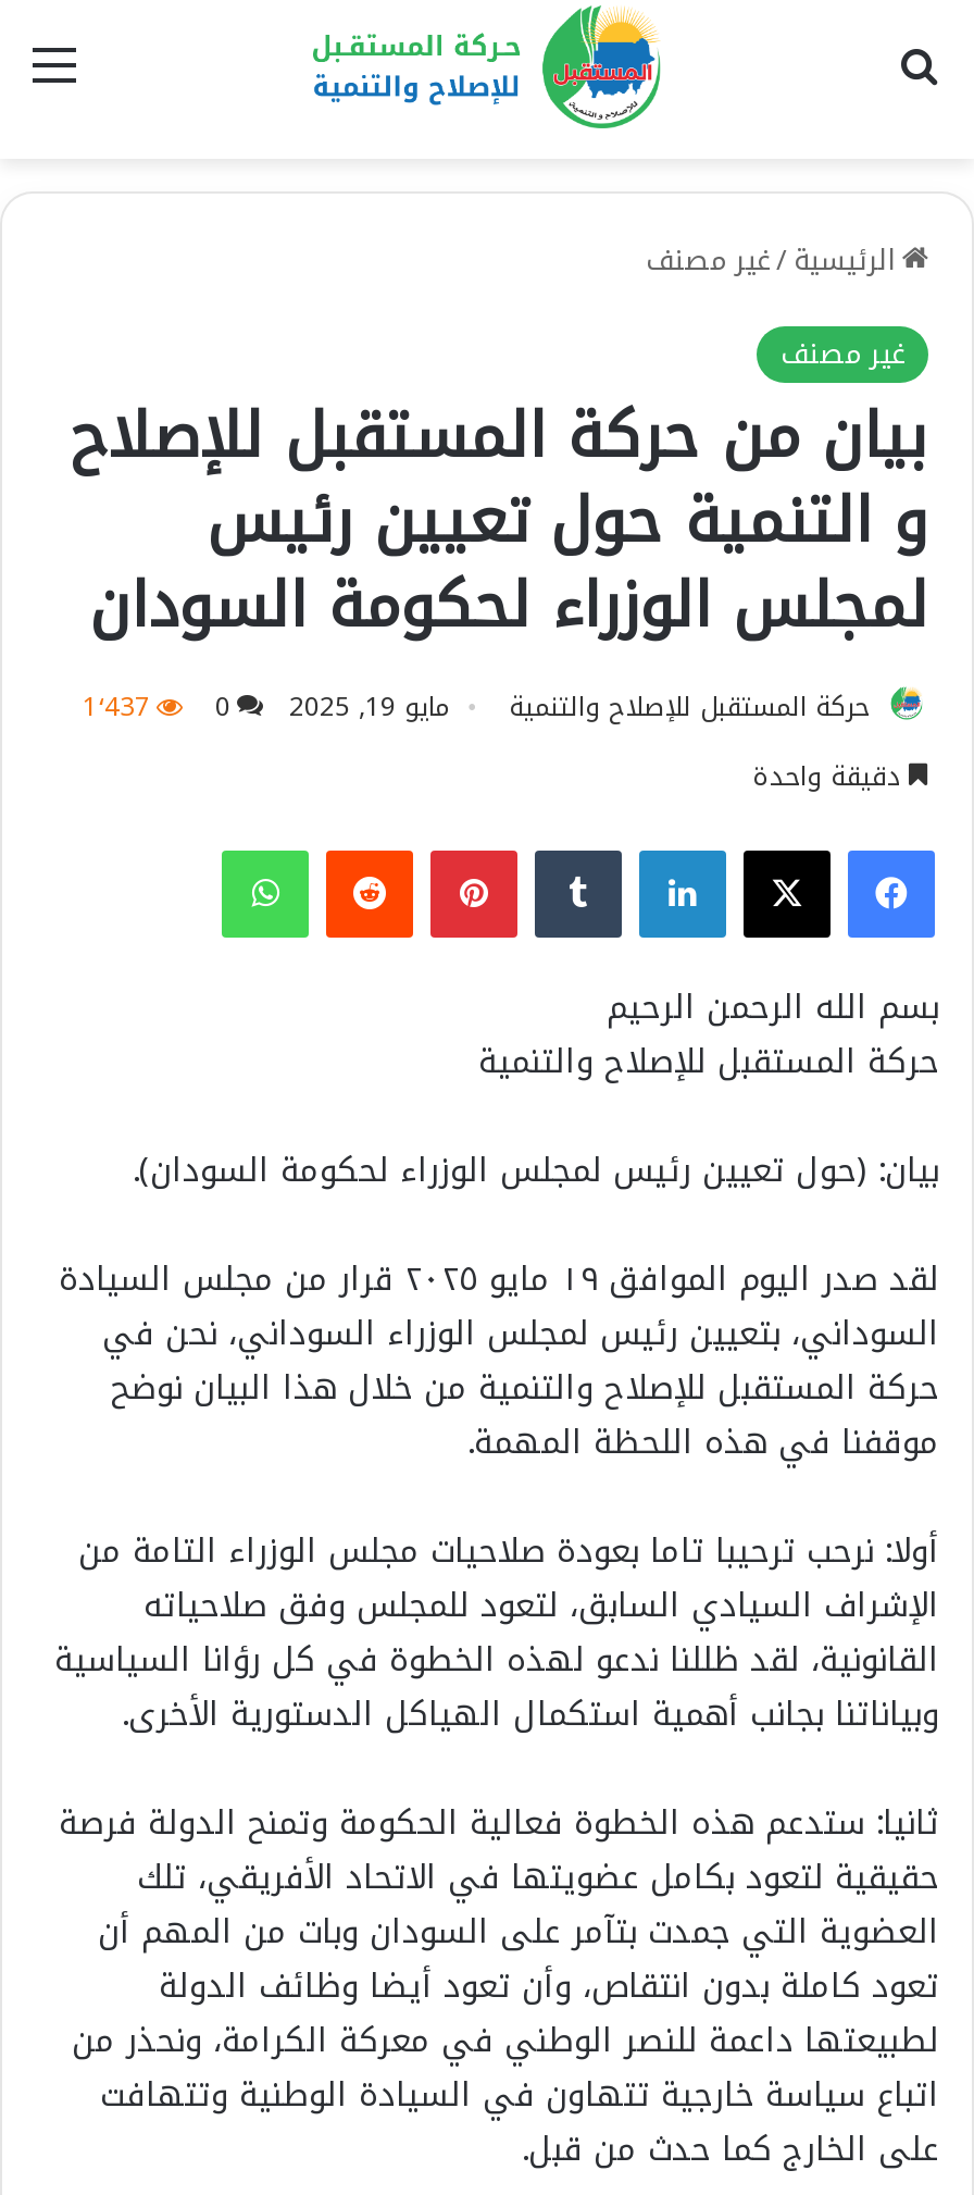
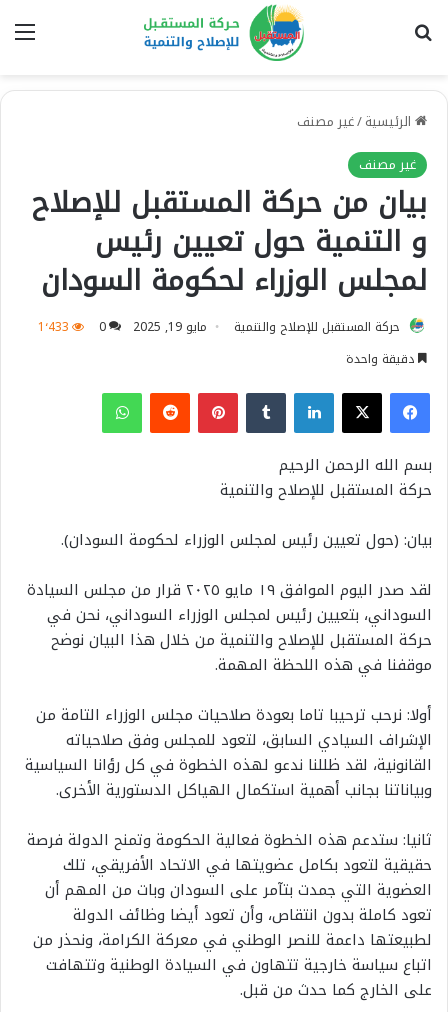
- 1٬437 0
+ 1٬433 0
